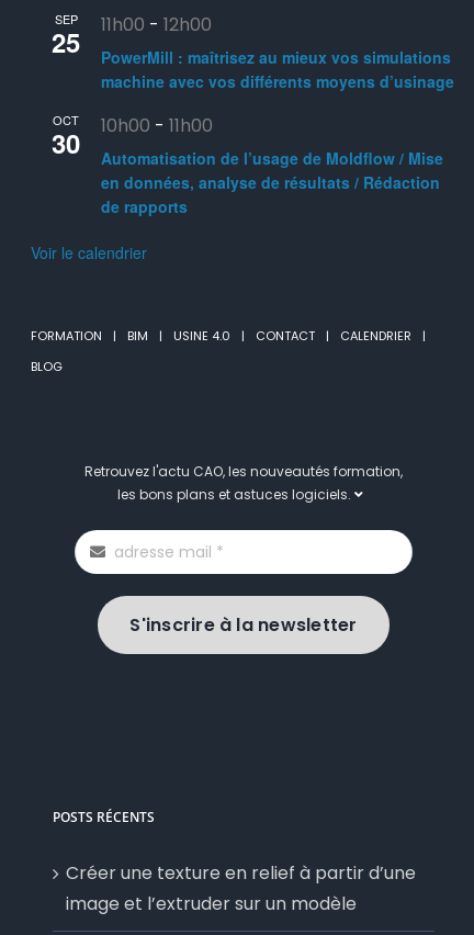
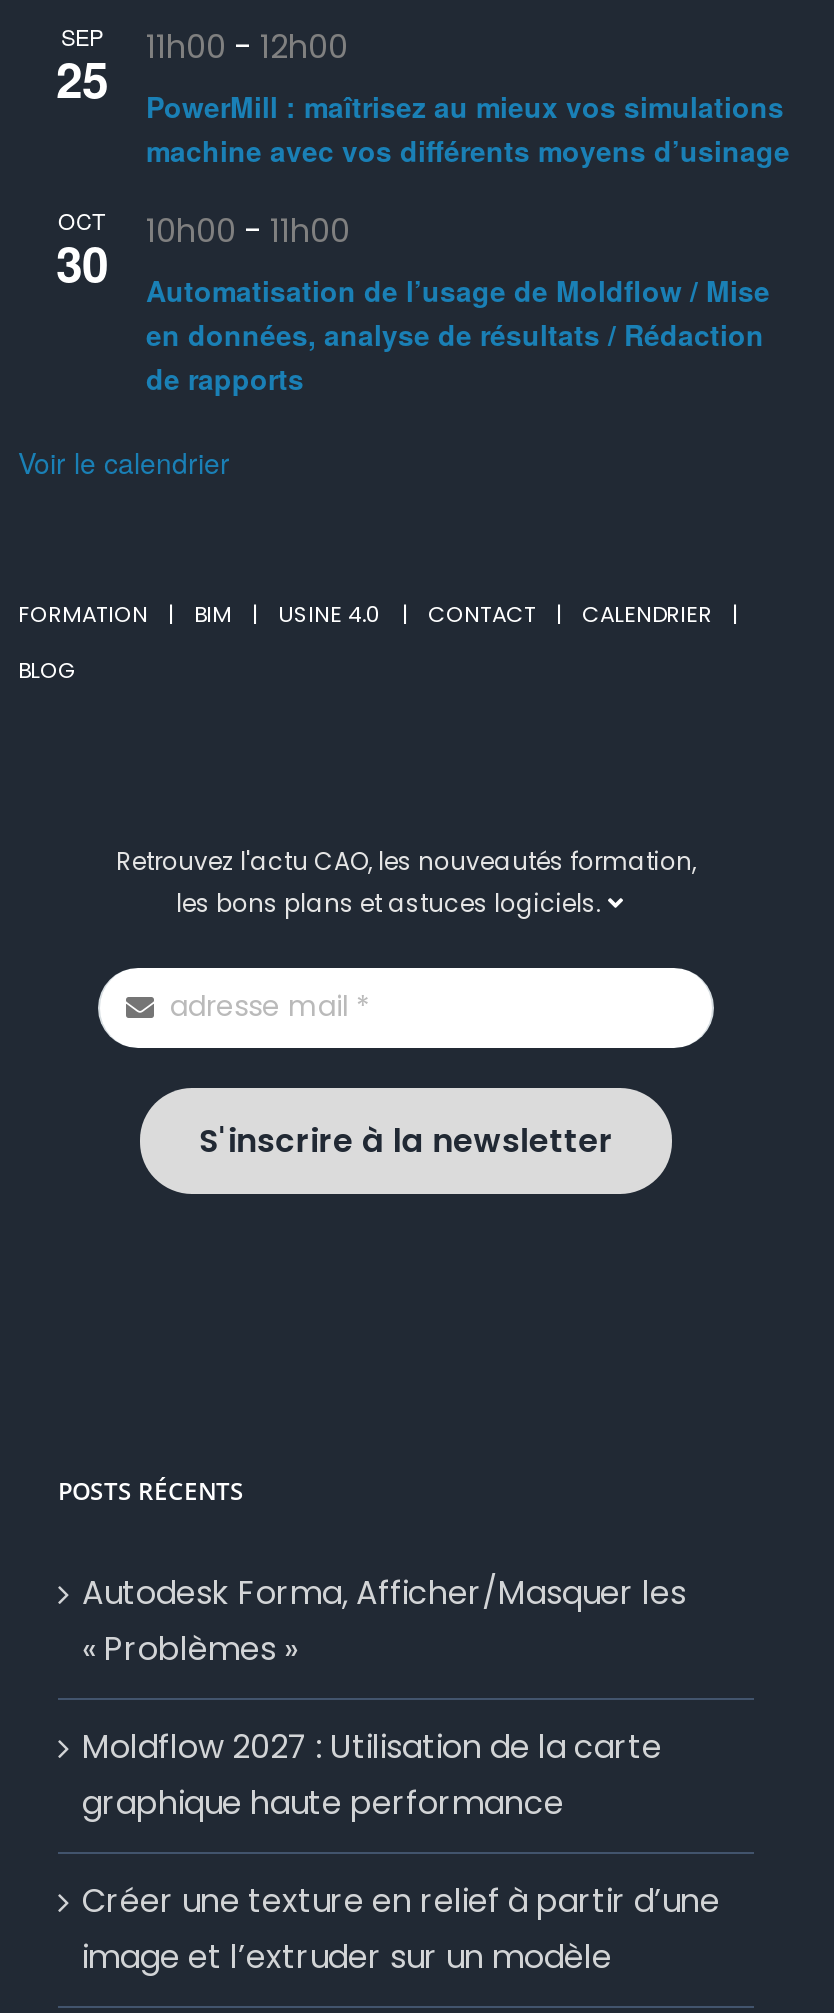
+ Autodesk Forma, Afficher/Masquer les
+ « Problèmes »
+ Moldflow 2027 : Utilisation de la carte
+ graphique haute performance
